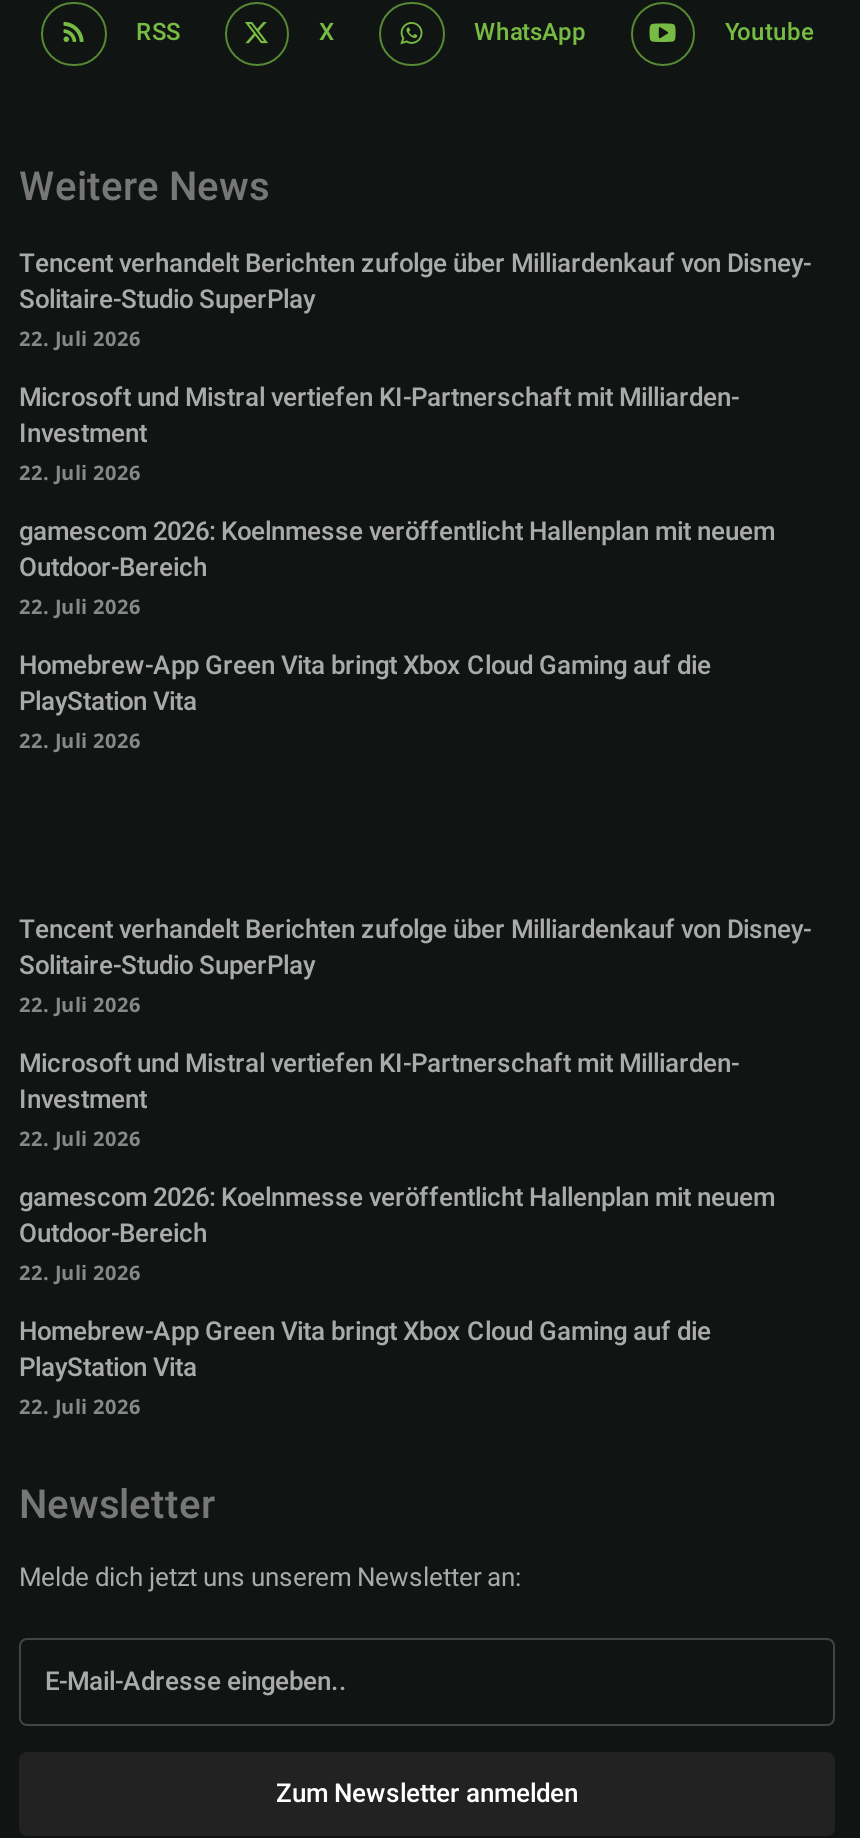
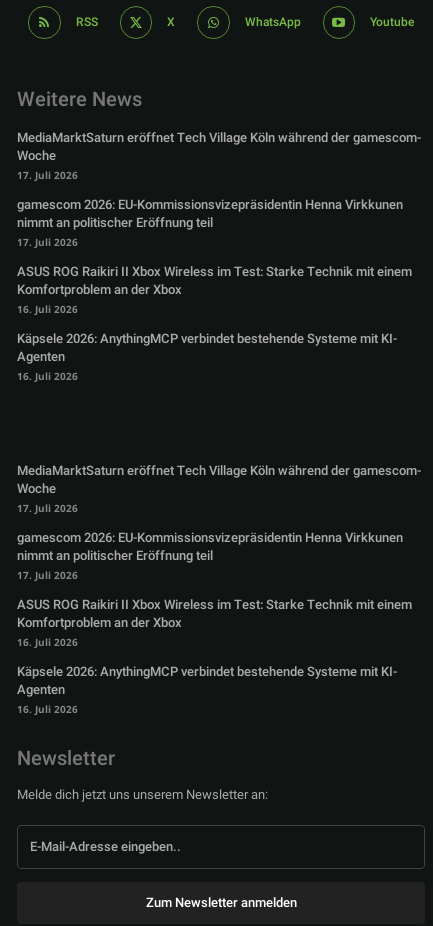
- Tencent verhandelt Berichten zufolge über Milliardenkauf von Disney-
- Solitaire-Studio SuperPlay
- 22. Juli 2026
+ MediaMarktSaturn eröffnet Tech Village Köln während der gamescom-
+ Woche
+ 17. Juli 2026

- Microsoft und Mistral vertiefen KI-Partnerschaft mit Milliarden-
- Investment
- 22. Juli 2026
+ gamescom 2026: EU-Kommissionsvizepräsidentin Henna Virkkunen
+ nimmt an politischer Eröffnung teil
+ 17. Juli 2026

- gamescom 2026: Koelnmesse veröffentlicht Hallenplan mit neuem
- Outdoor-Bereich
- 22. Juli 2026
+ ASUS ROG Raikiri II Xbox Wireless im Test: Starke Technik mit einem
+ Komfortproblem an der Xbox
+ 16. Juli 2026

- Homebrew-App Green Vita bringt Xbox Cloud Gaming auf die
- PlayStation Vita
- 22. Juli 2026
+ Käpsele 2026: AnythingMCP verbindet bestehende Systeme mit KI-
+ Agenten
+ 16. Juli 2026

- Tencent verhandelt Berichten zufolge über Milliardenkauf von Disney-
- Solitaire-Studio SuperPlay
- 22. Juli 2026
+ MediaMarktSaturn eröffnet Tech Village Köln während der gamescom-
+ Woche
+ 17. Juli 2026

- Microsoft und Mistral vertiefen KI-Partnerschaft mit Milliarden-
- Investment
- 22. Juli 2026
+ gamescom 2026: EU-Kommissionsvizepräsidentin Henna Virkkunen
+ nimmt an politischer Eröffnung teil
+ 17. Juli 2026

- gamescom 2026: Koelnmesse veröffentlicht Hallenplan mit neuem
- Outdoor-Bereich
- 22. Juli 2026
+ ASUS ROG Raikiri II Xbox Wireless im Test: Starke Technik mit einem
+ Komfortproblem an der Xbox
+ 16. Juli 2026

- Homebrew-App Green Vita bringt Xbox Cloud Gaming auf die
- PlayStation Vita
- 22. Juli 2026
+ Käpsele 2026: AnythingMCP verbindet bestehende Systeme mit KI-
+ Agenten
+ 16. Juli 2026
